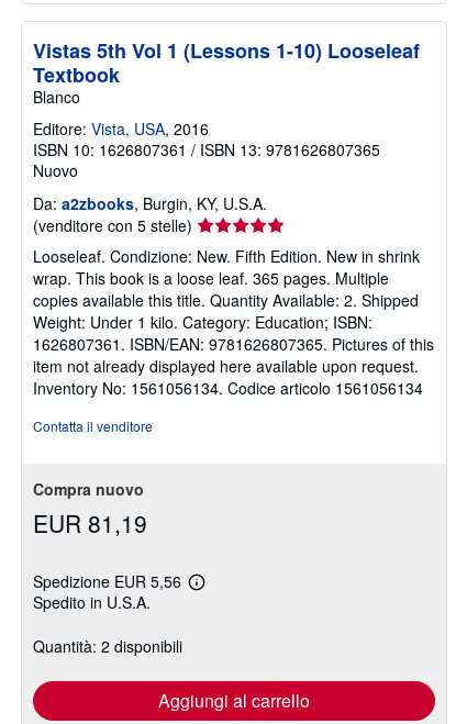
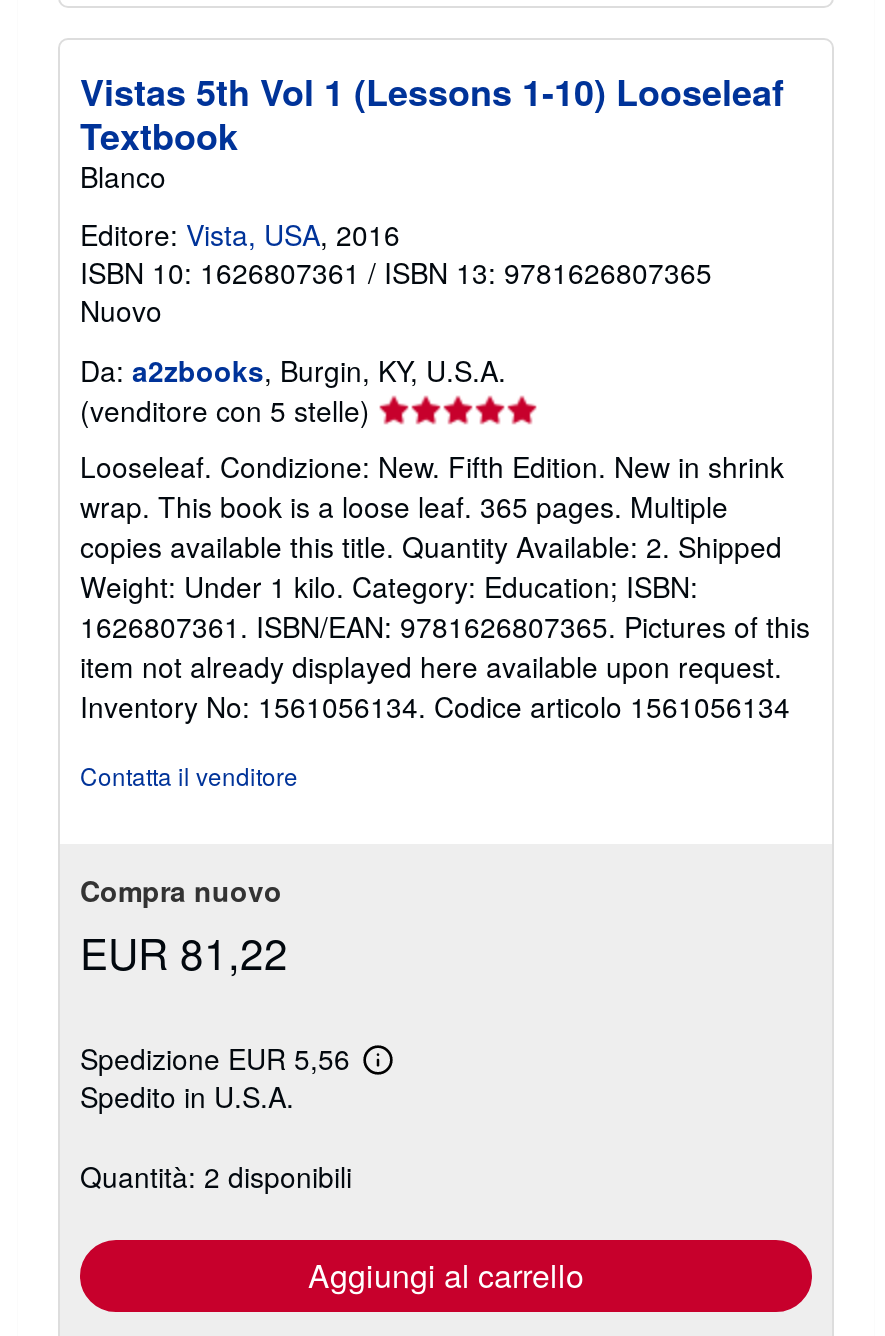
- EUR 81,19
+ EUR 81,22
